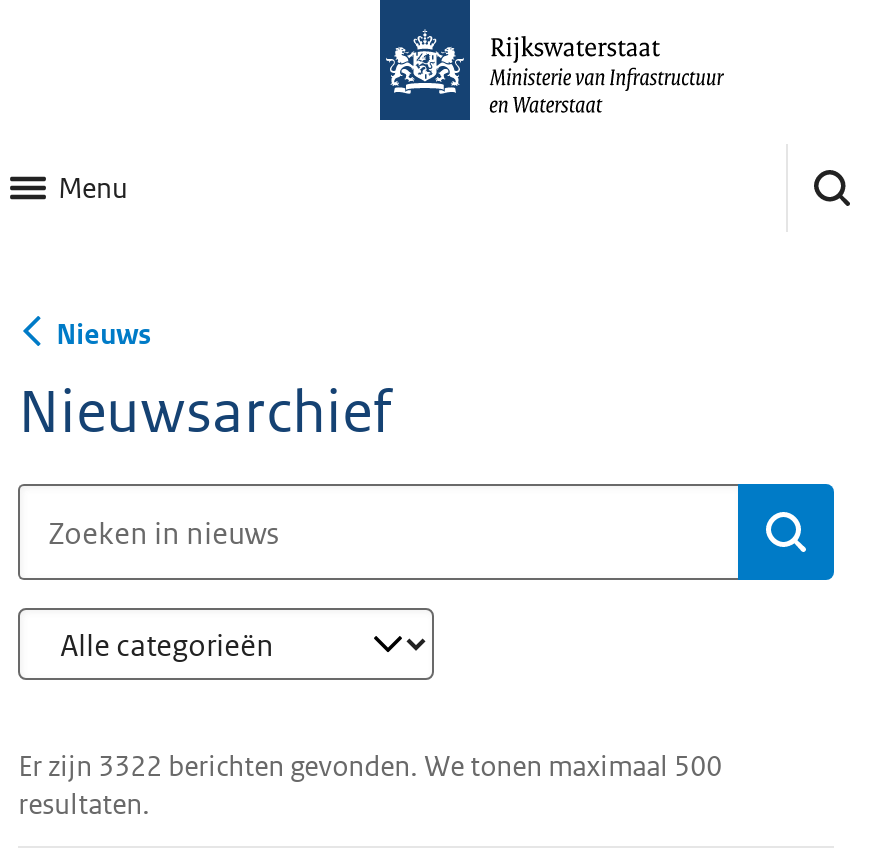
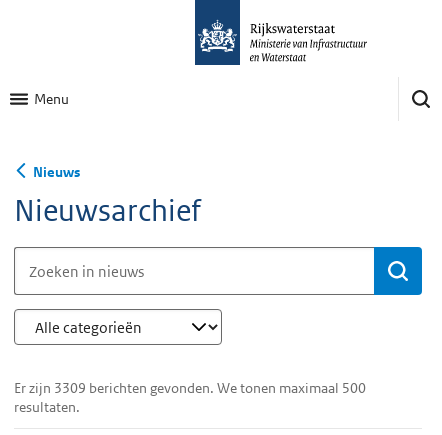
- Er zijn 3322 berichten gevonden. We tonen maximaal 500
+ Er zijn 3309 berichten gevonden. We tonen maximaal 500
